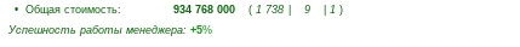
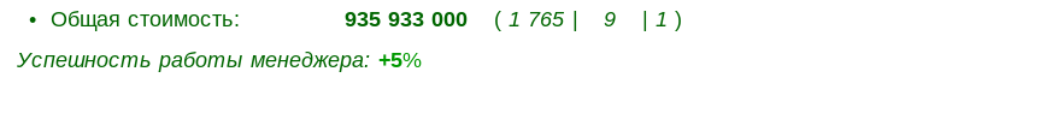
- 934 768 000
+ 935 933 000

- (1 738
+ (1 765
